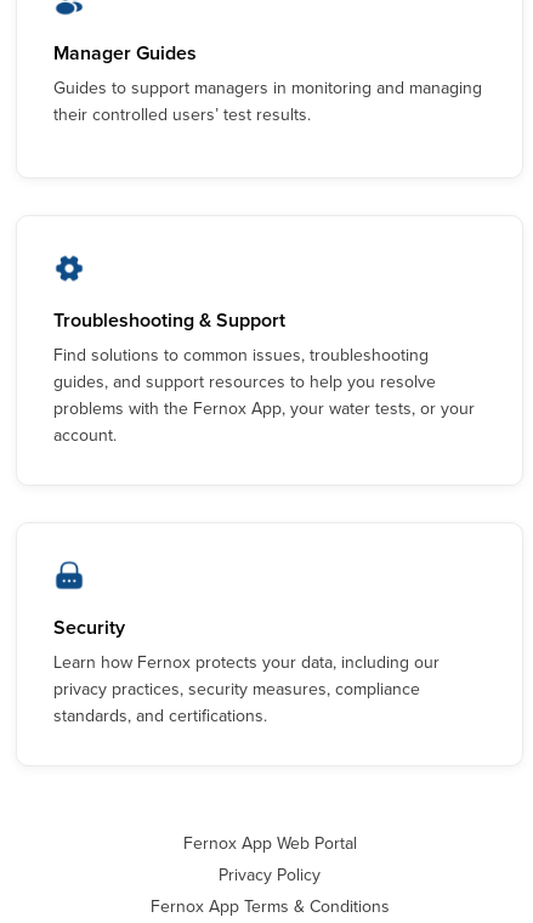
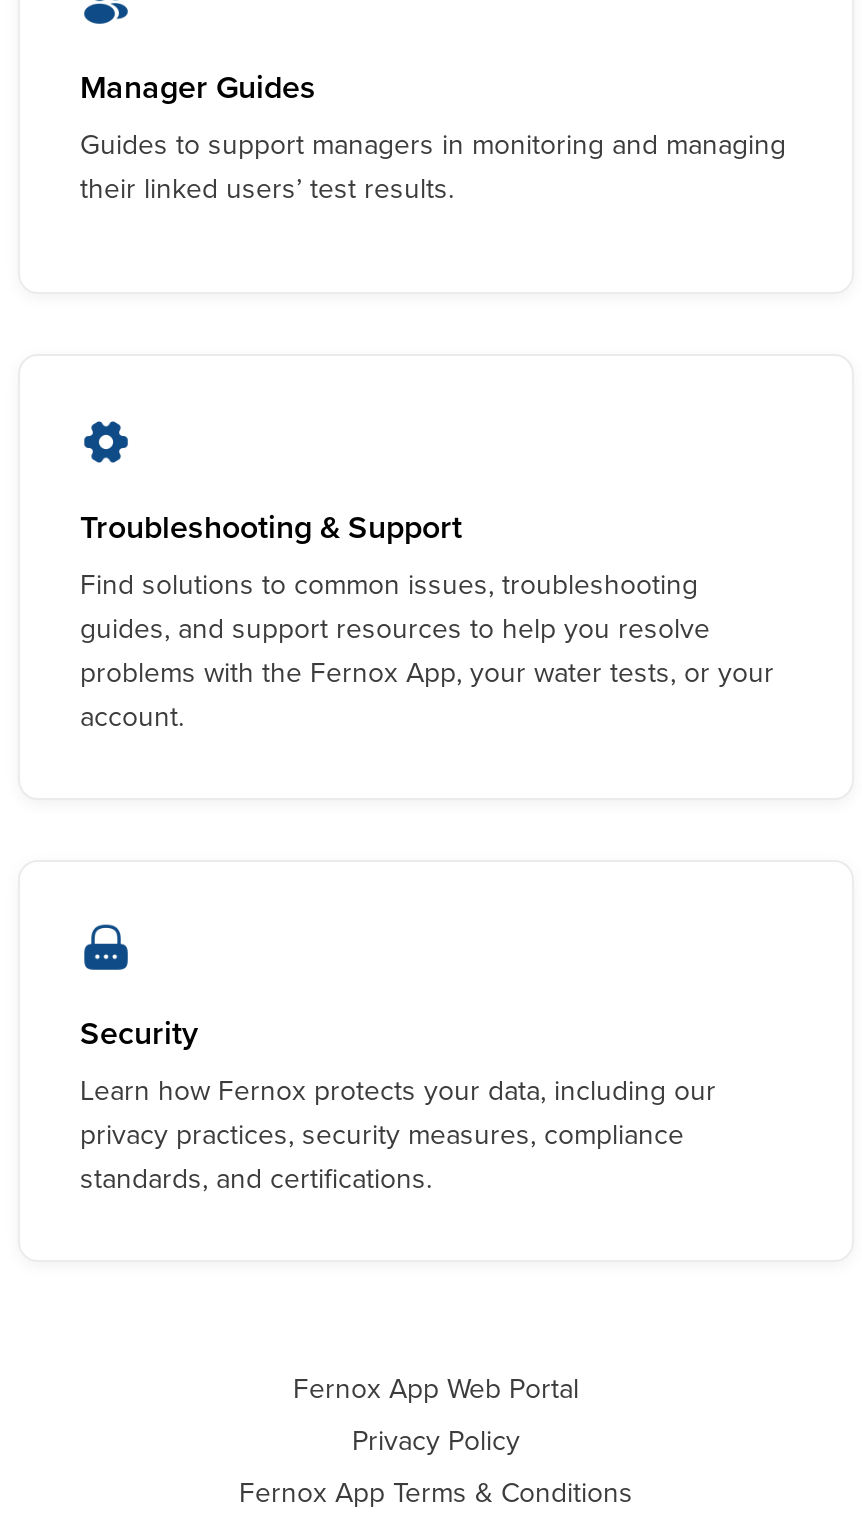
- their controlled users’ test results.
+ their linked users’ test results.
